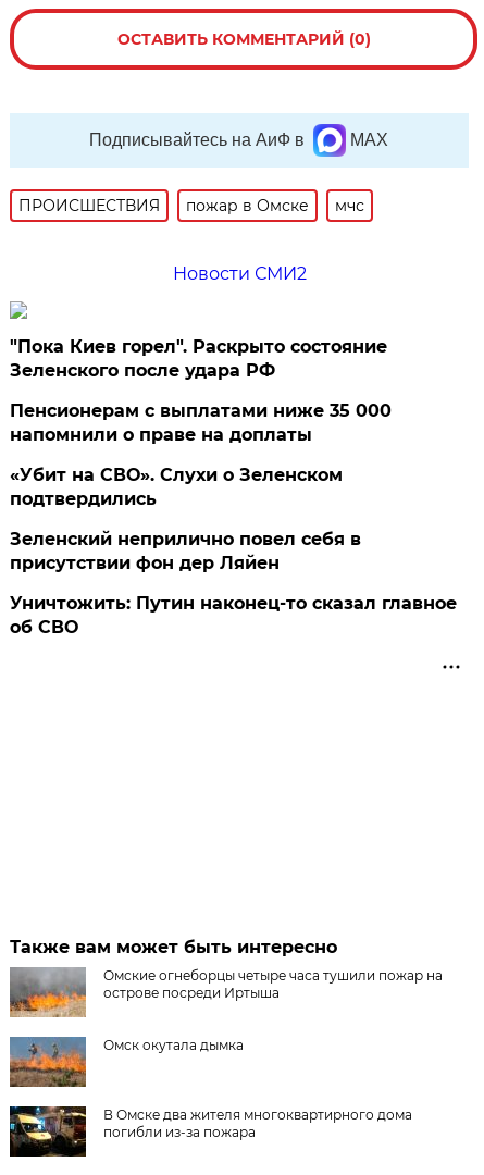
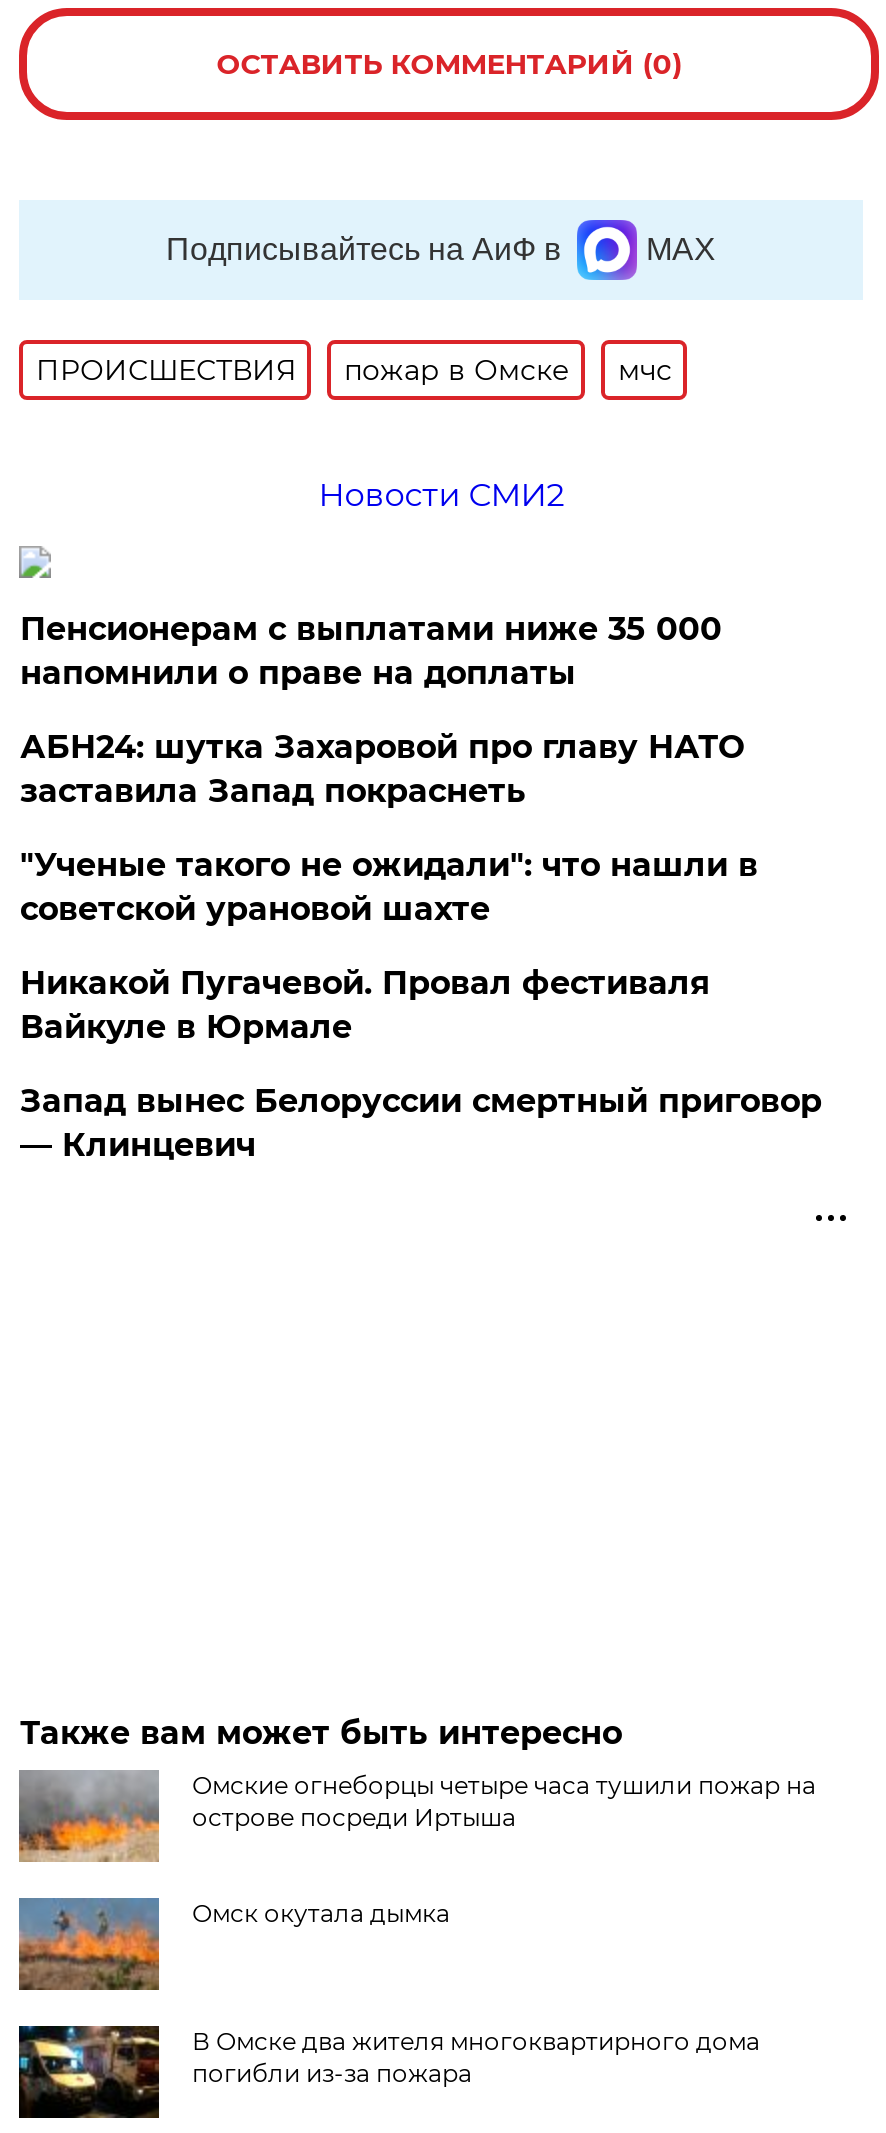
- "Пока Киев горел". Раскрыто состояние
- Зеленского после удара РФ

moved up: Пенсионерам с выплатами ниже 35 000 | напомнили о праве на доплаты

- «Убит на СВО». Слухи о Зеленском
- подтвердились
- Зеленский неприлично повел cебя в
- присутствии фон дер Ляйен
- Уничтожить: Путин наконец-то сказал главное
- об СВО
+ АБН24: шутка Захаровой про главу НАТО
+ заставила Запад покраснеть
+ "Ученые такого не ожидали": что нашли в
+ советской урановой шахте
+ Никакой Пугачевой. Провал фестиваля
+ Вайкуле в Юрмале
+ Запад вынес Белоруссии смертный приговор
+ — Клинцевич
